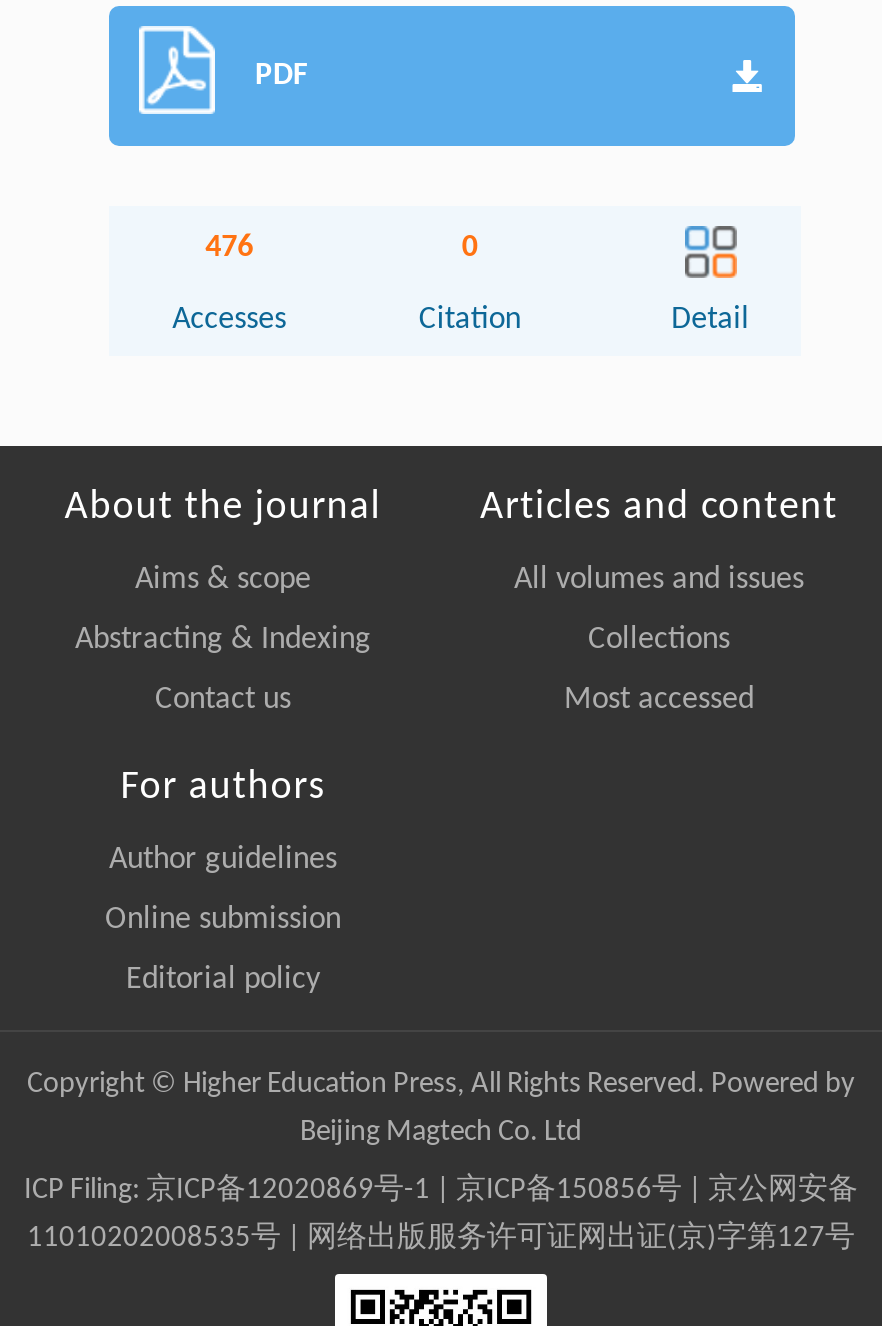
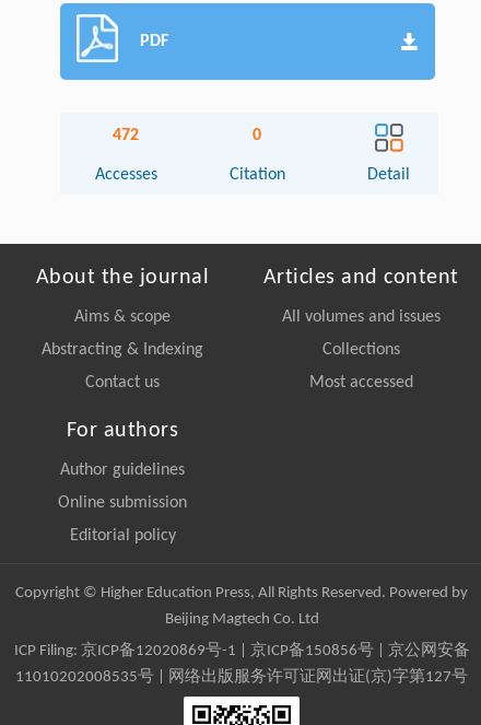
- 476
+ 472
